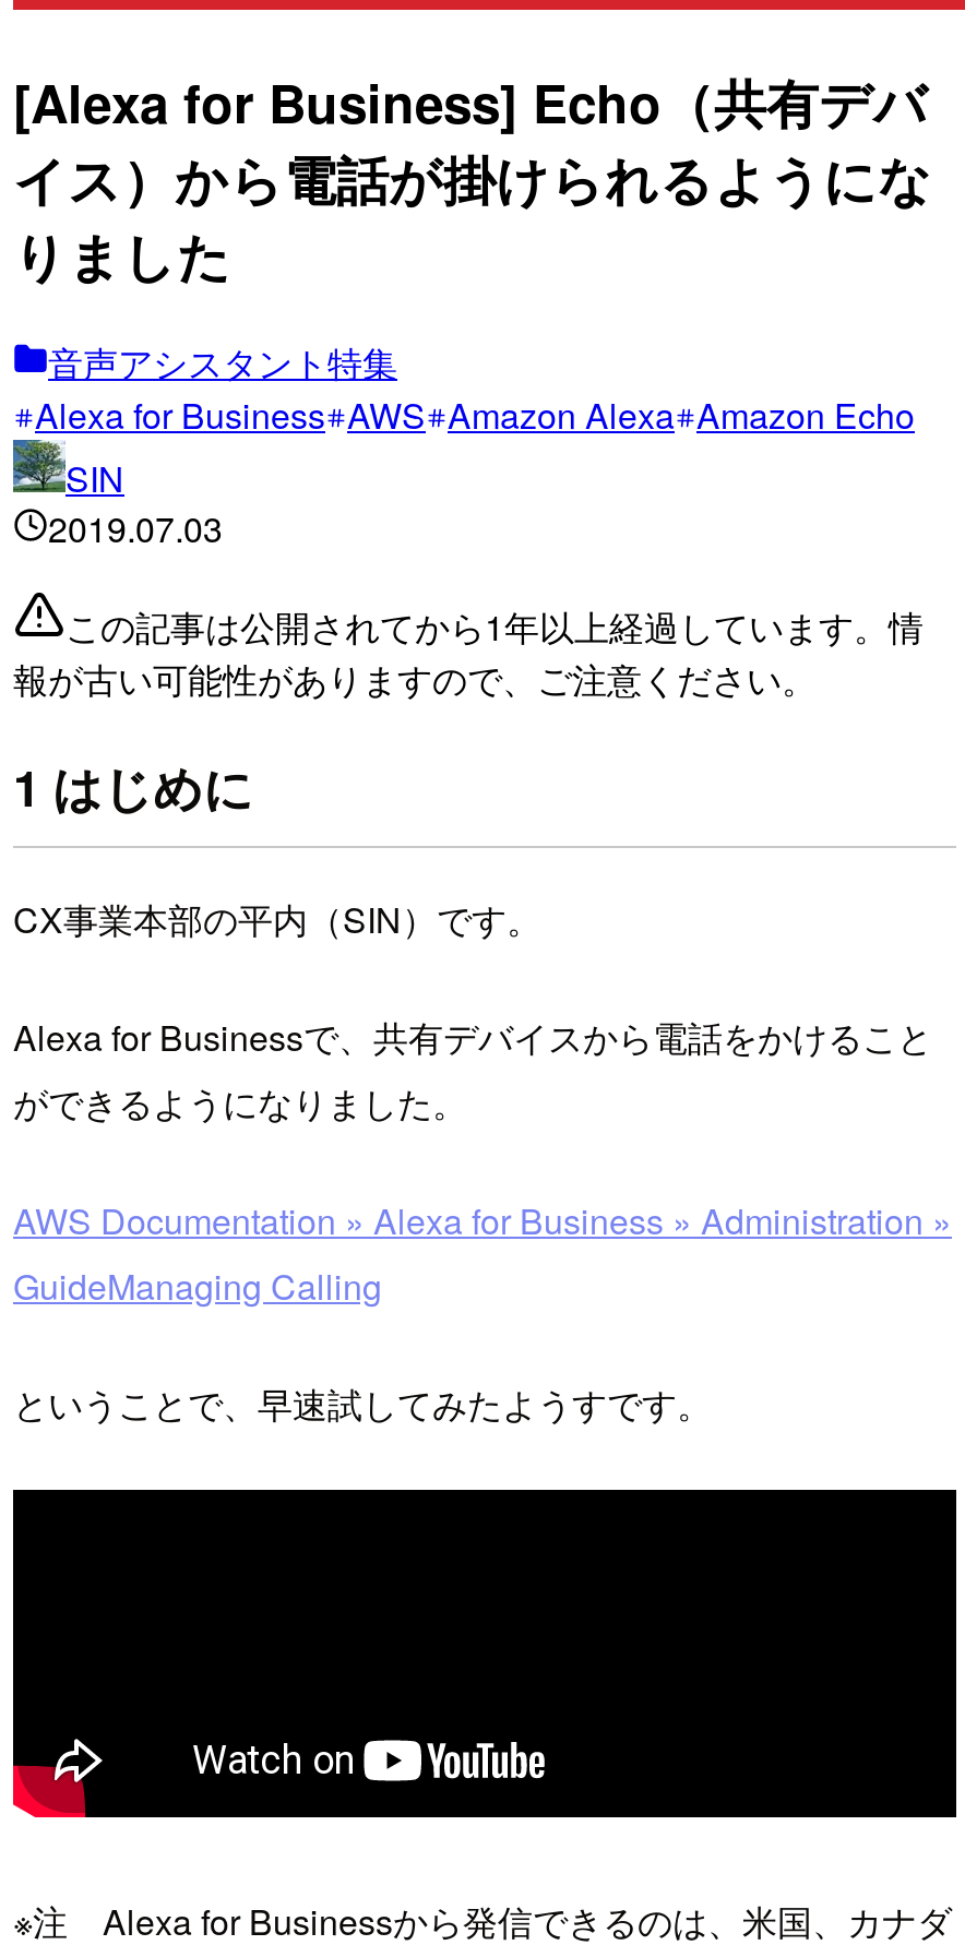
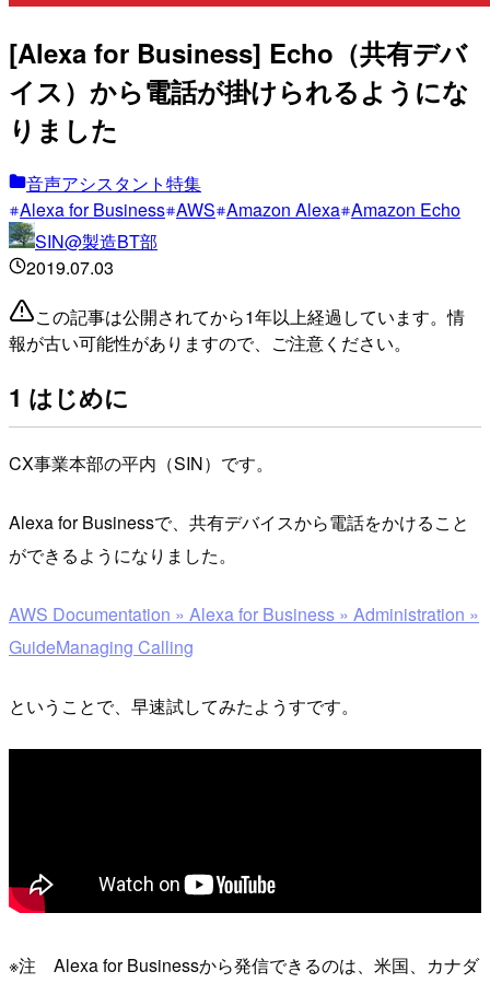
- SIN
+ SIN@製造BT部
